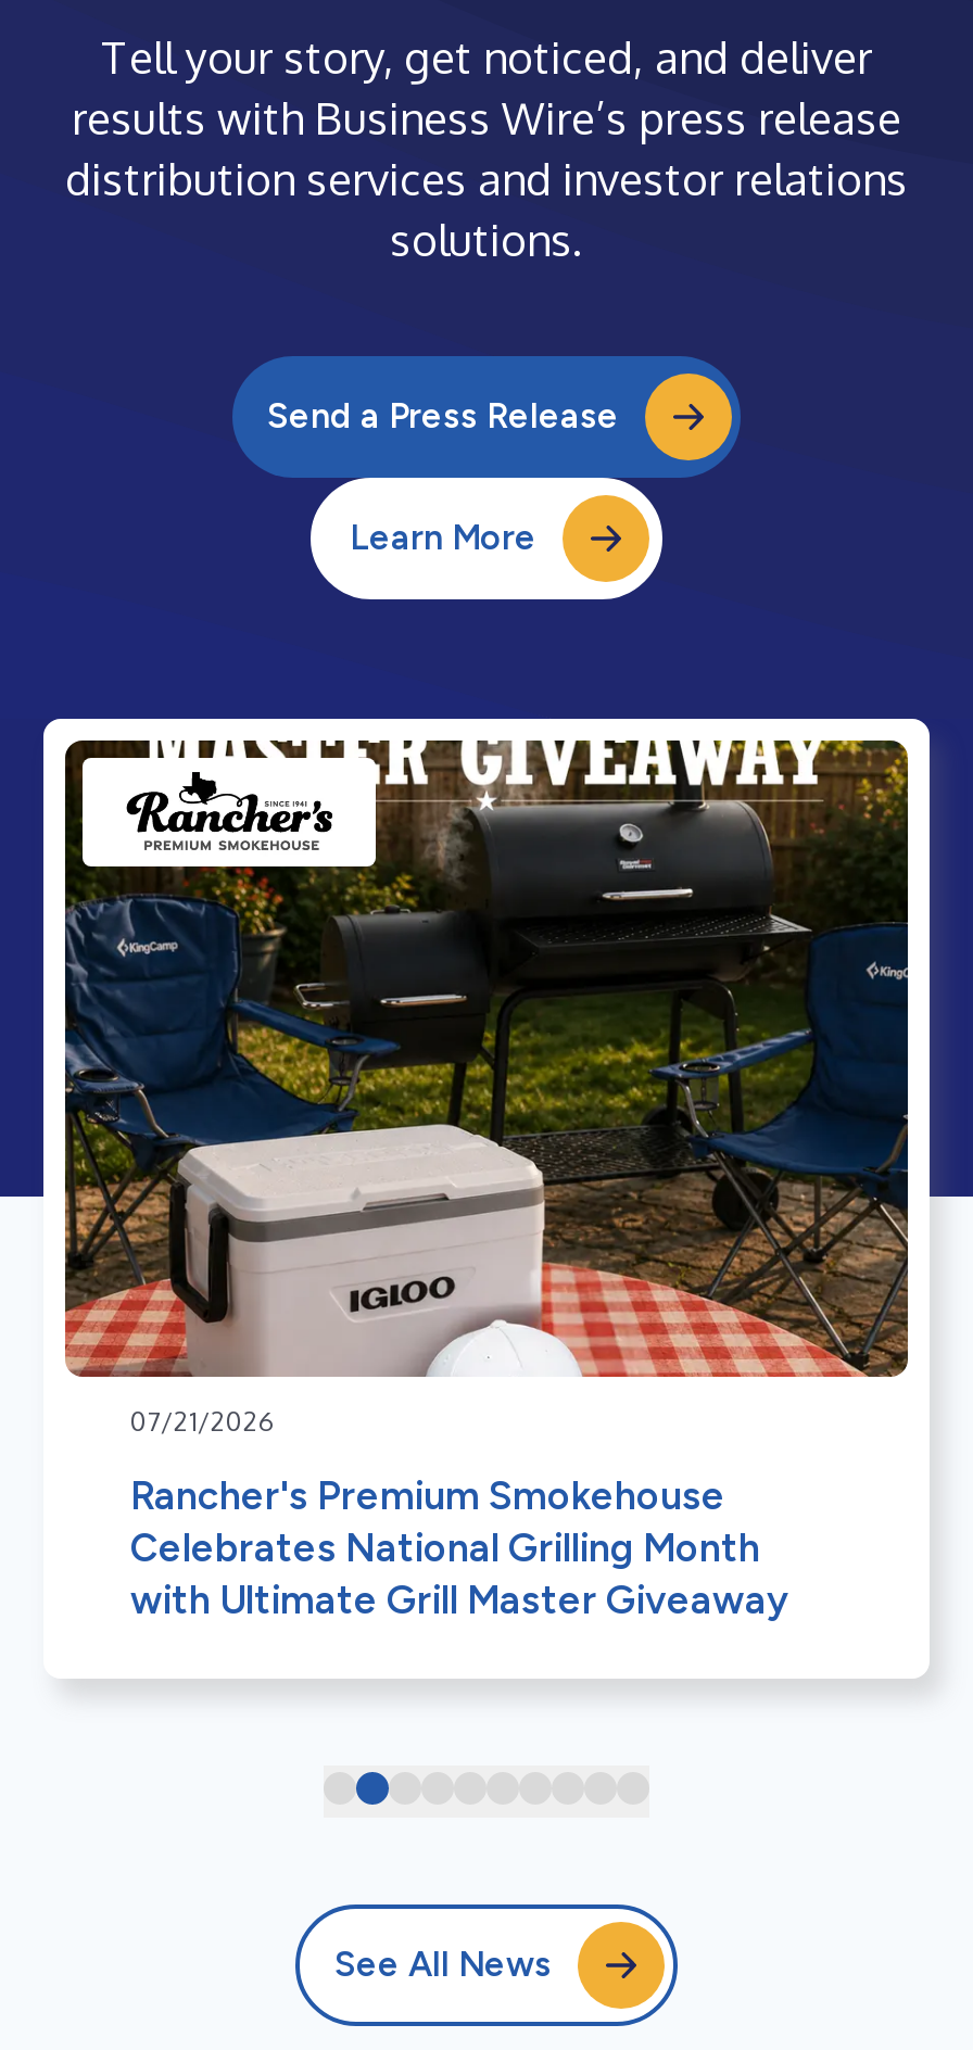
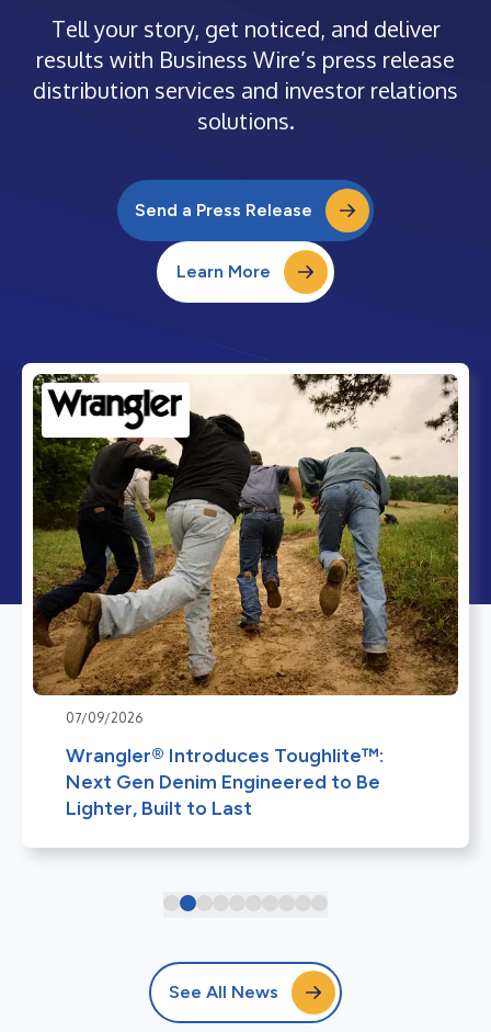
- [image]
- 07/21/2026
+ [image]
+ 07/09/2026

- Rancher's Premium Smokehouse
- Celebrates National Grilling Month
- with Ultimate Grill Master Giveaway
+ Wrangler® Introduces Toughlite™:
+ Next Gen Denim Engineered to Be
+ Lighter, Built to Last
